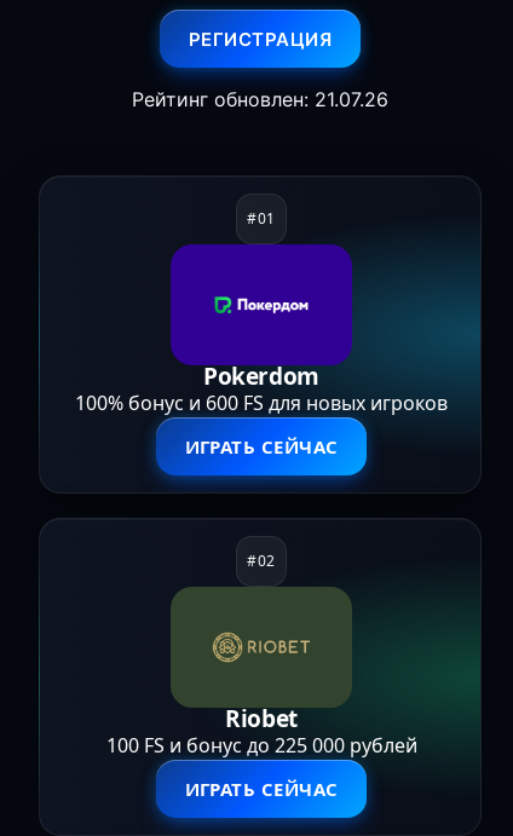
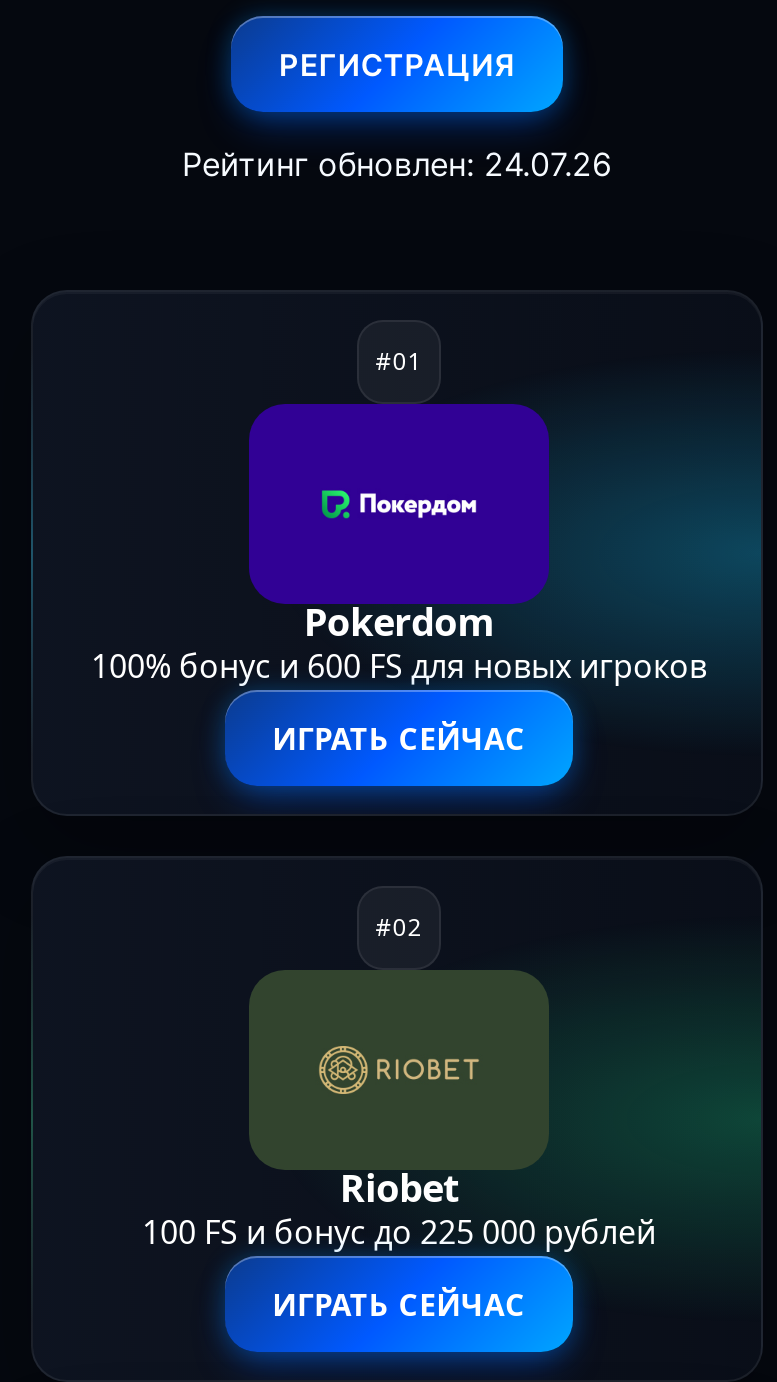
- Рейтинг обновлен: 21.07.26
+ Рейтинг обновлен: 24.07.26
